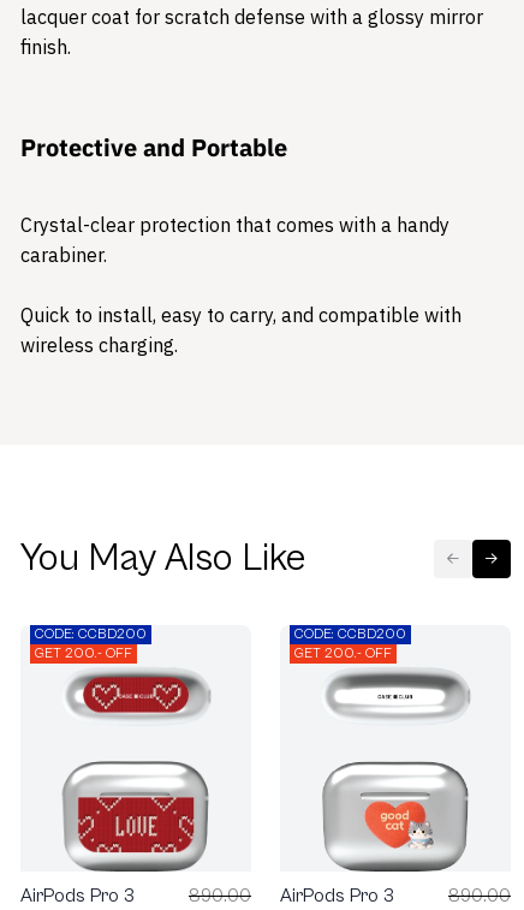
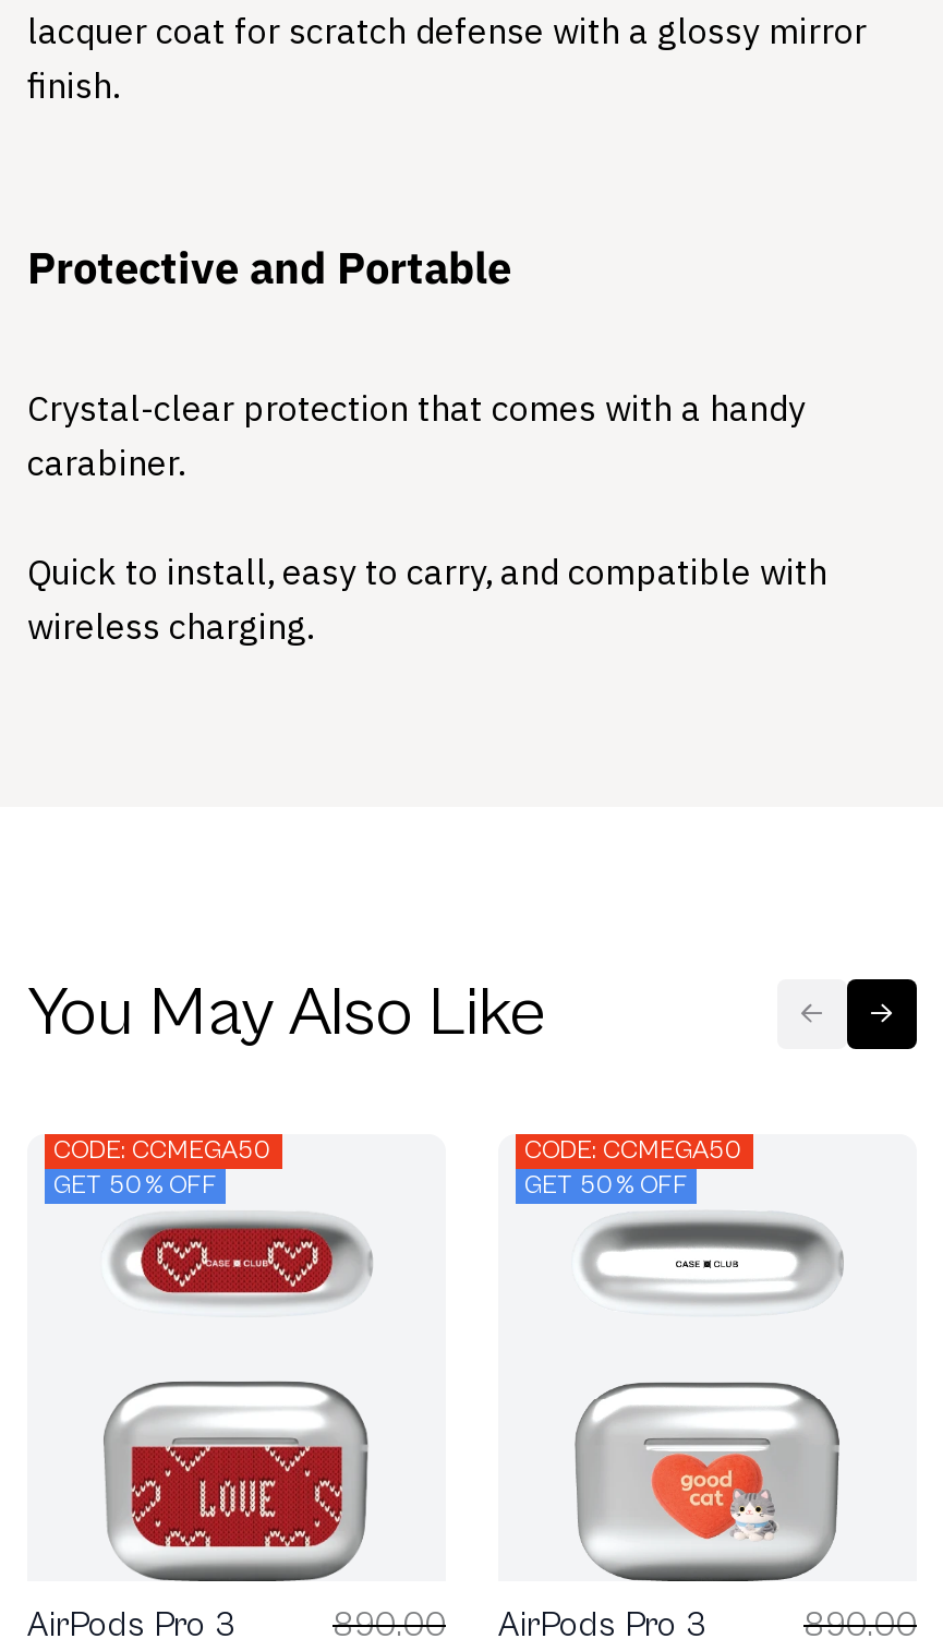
- CODE: CCBD200
+ CODE: CCMEGA50

- CODE: CCBD200
+ CODE: CCMEGA50

- GET 200.- OFF
+ GET 50% OFF

- GET 200.- OFF
+ GET 50% OFF
